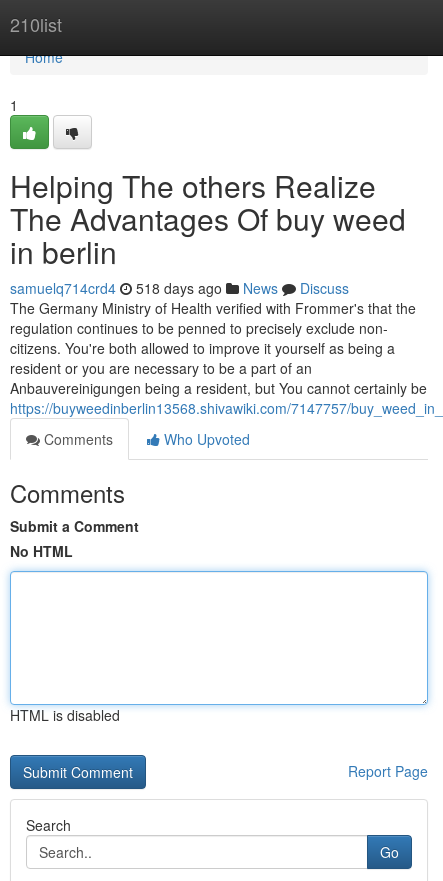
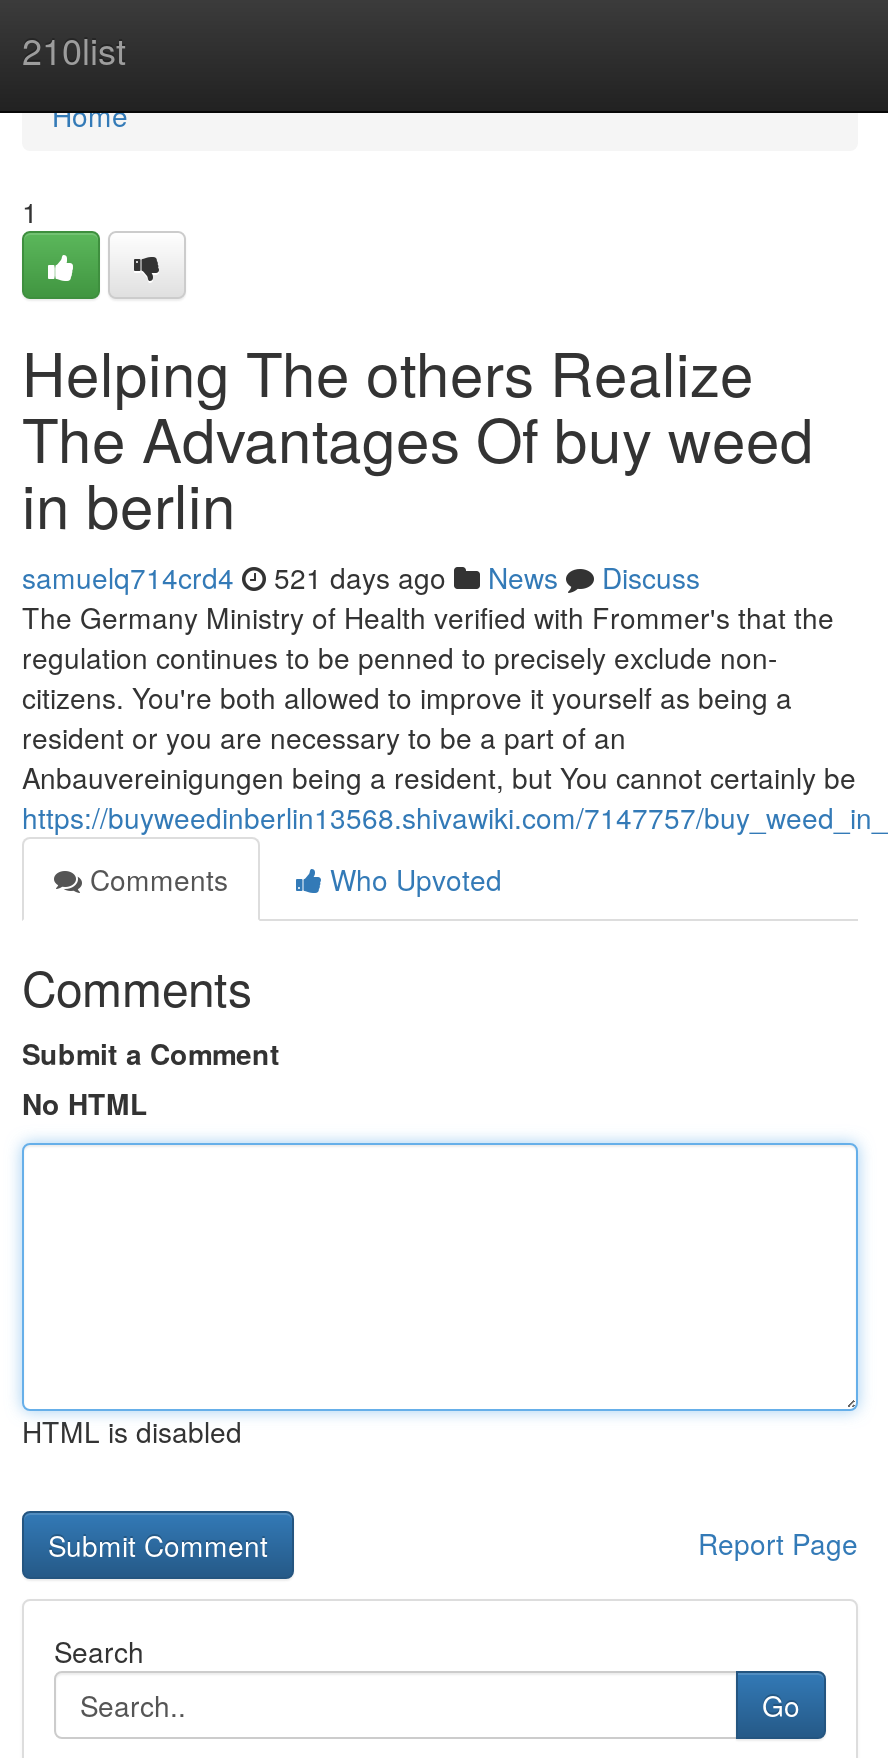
- samuelq714crd4 518 days ago News Discuss
+ samuelq714crd4 521 days ago News Discuss
